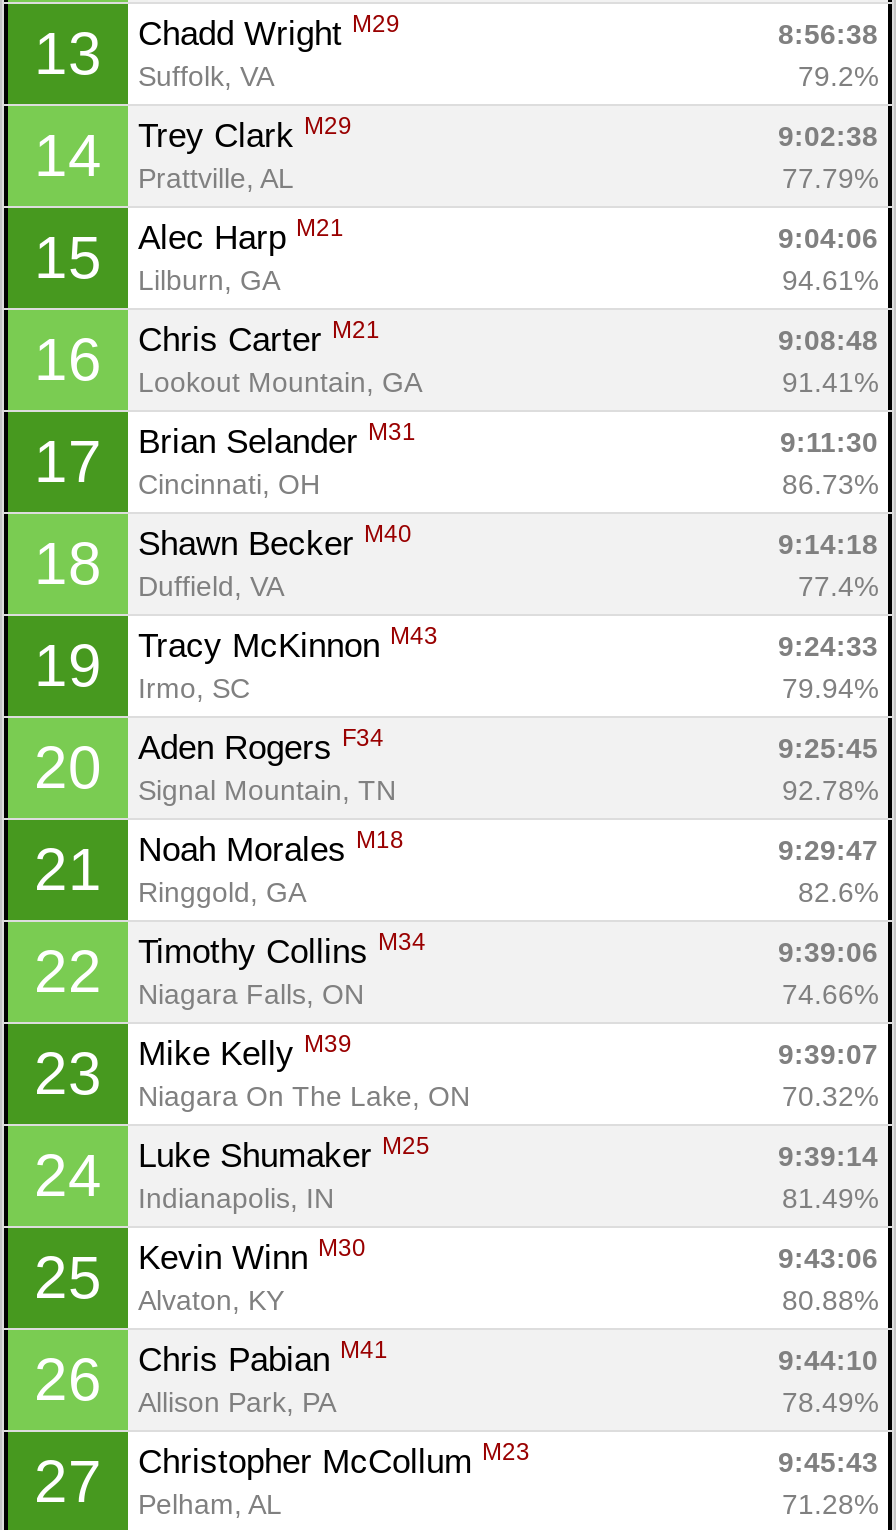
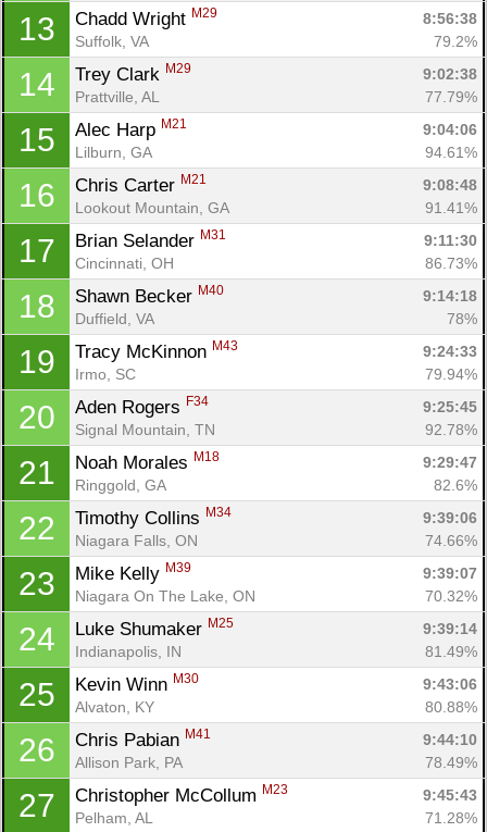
- 77.4%
+ 78%
